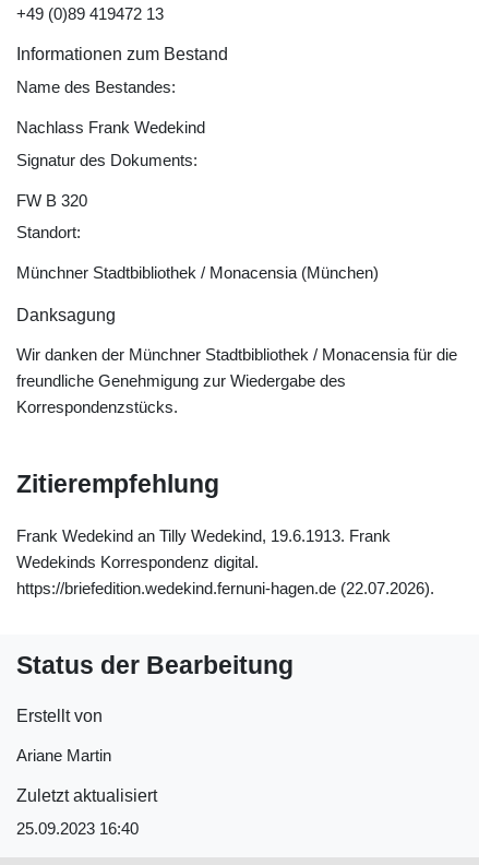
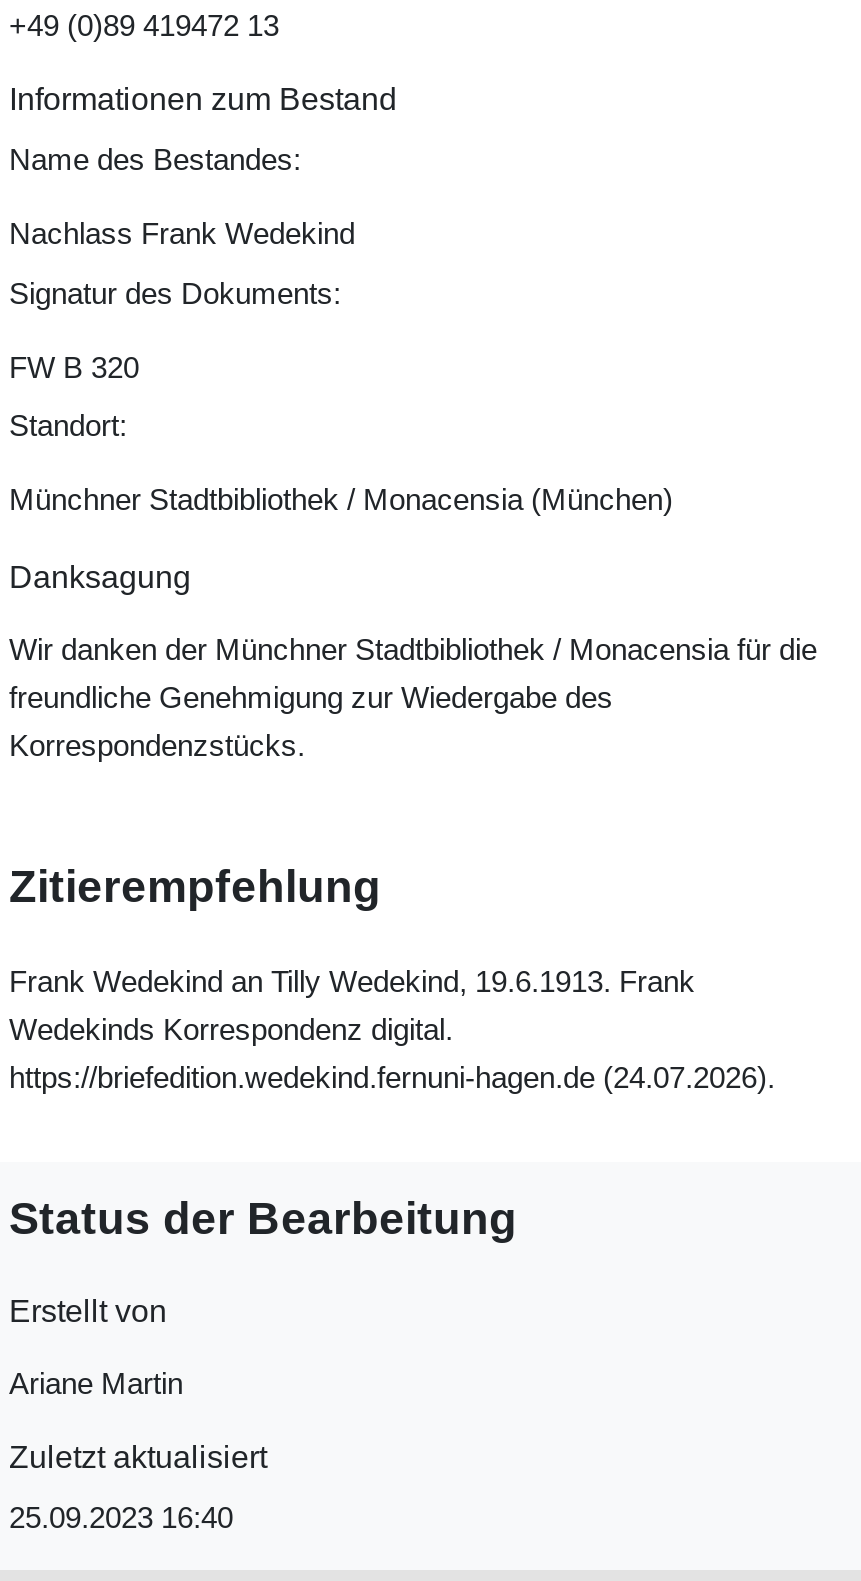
- https://briefedition.wedekind.fernuni-hagen.de (22.07.2026).
+ https://briefedition.wedekind.fernuni-hagen.de (24.07.2026).
